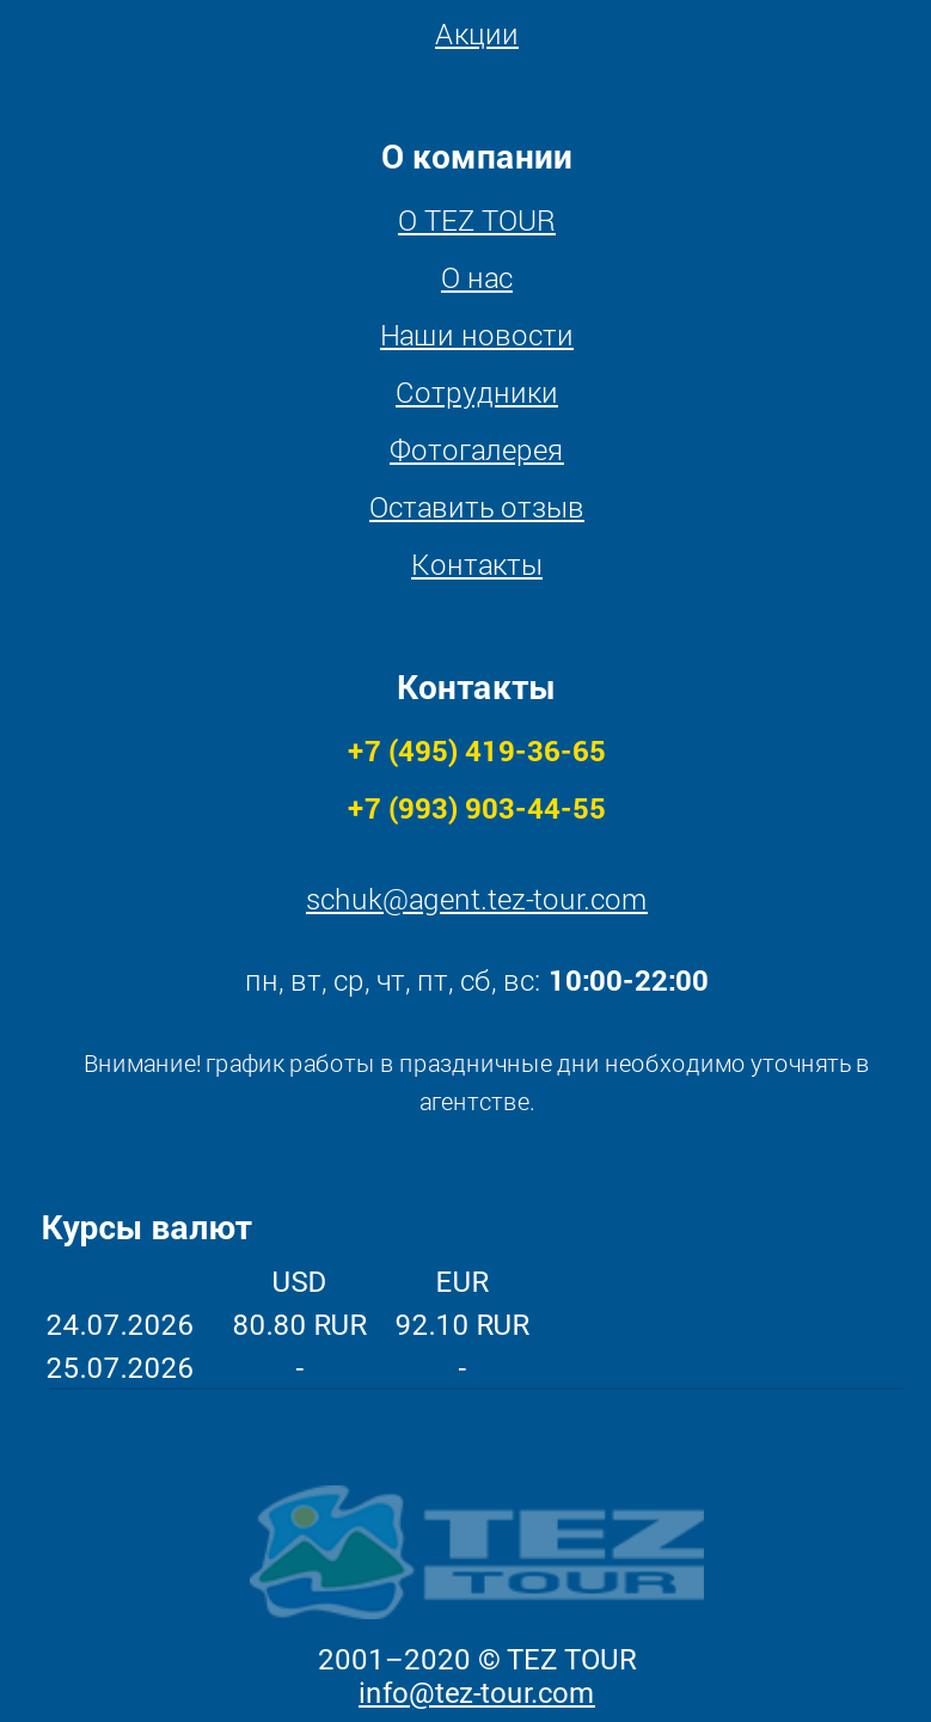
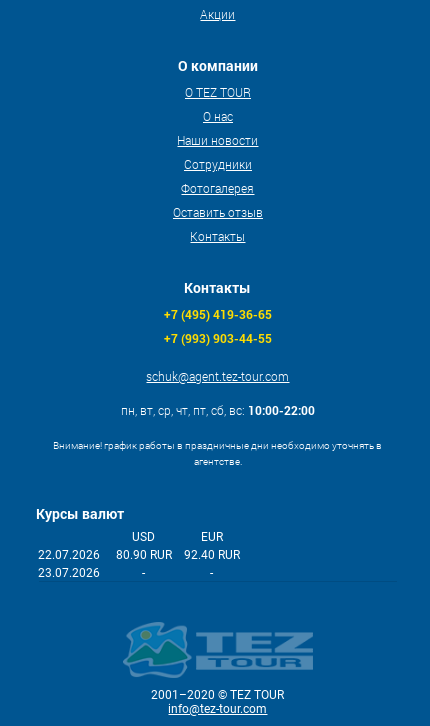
- 24.07.2026
+ 22.07.2026

- 80.80 RUR
+ 80.90 RUR

- 92.10 RUR
+ 92.40 RUR

- 25.07.2026
+ 23.07.2026
